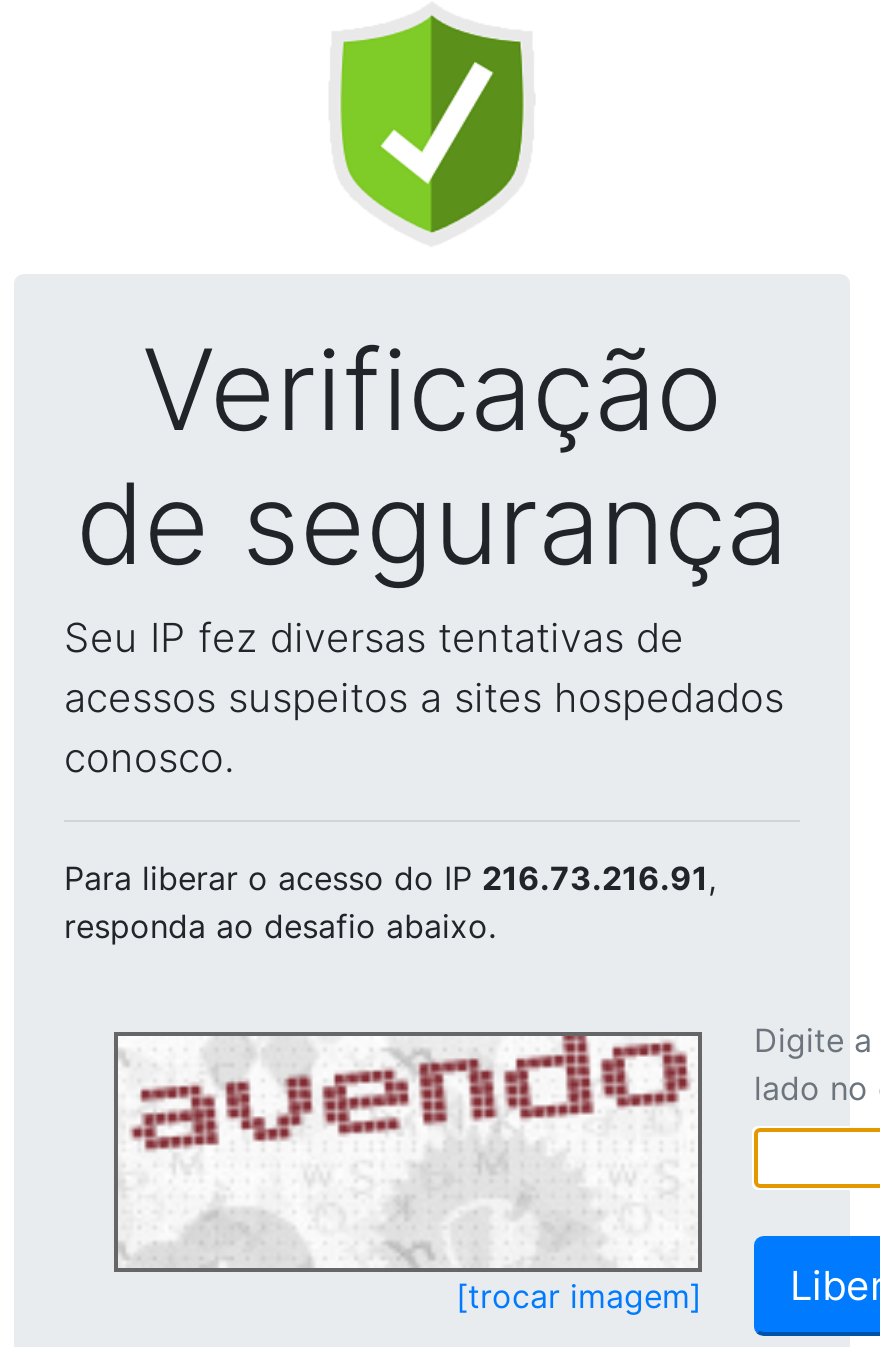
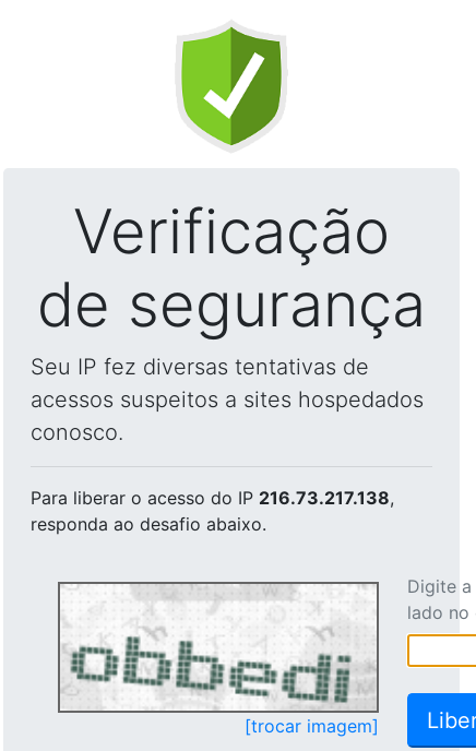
- Para liberar o acesso do IP 216.73.216.91,
+ Para liberar o acesso do IP 216.73.217.138,

- [image]
+ [image]
